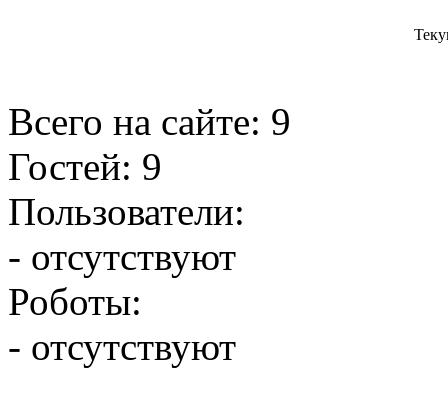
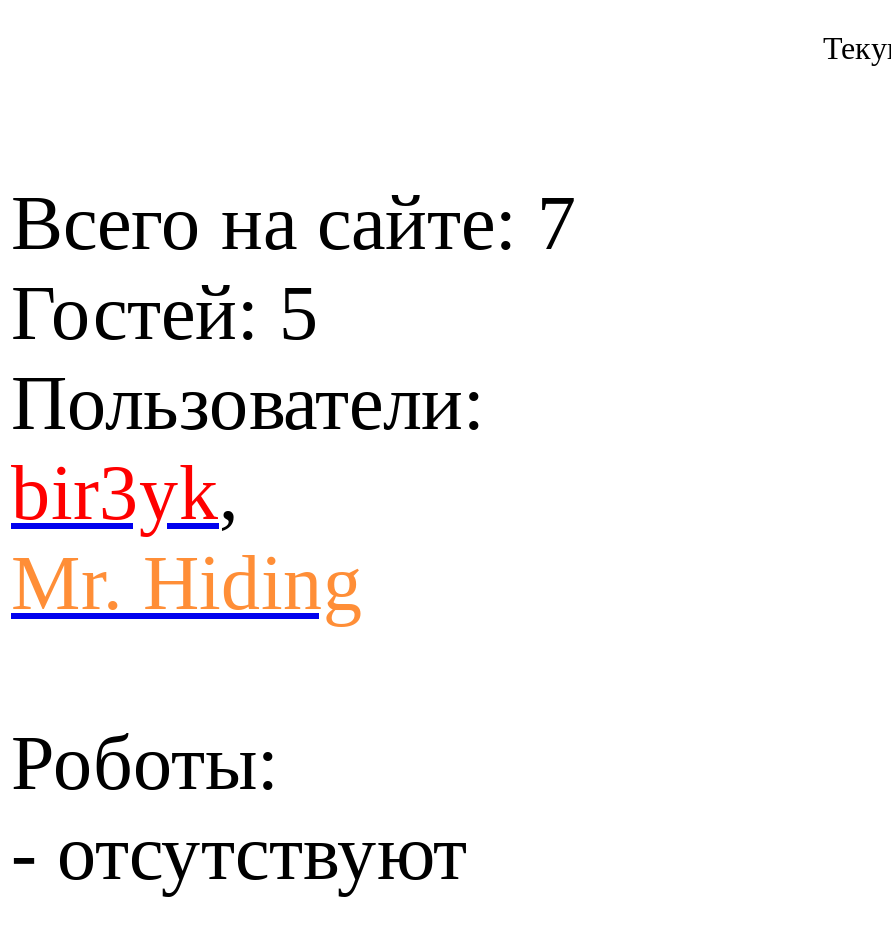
- Всего на сайте: 9
+ Всего на сайте: 7

- Гостей: 9
+ Гостей: 5

- - отсутствуют
+ bir3yk,
+ Mr. Hiding
